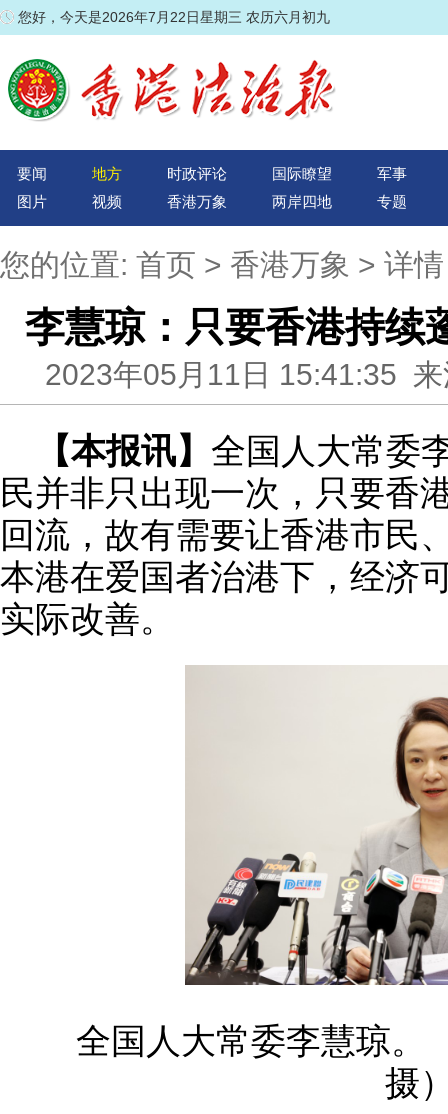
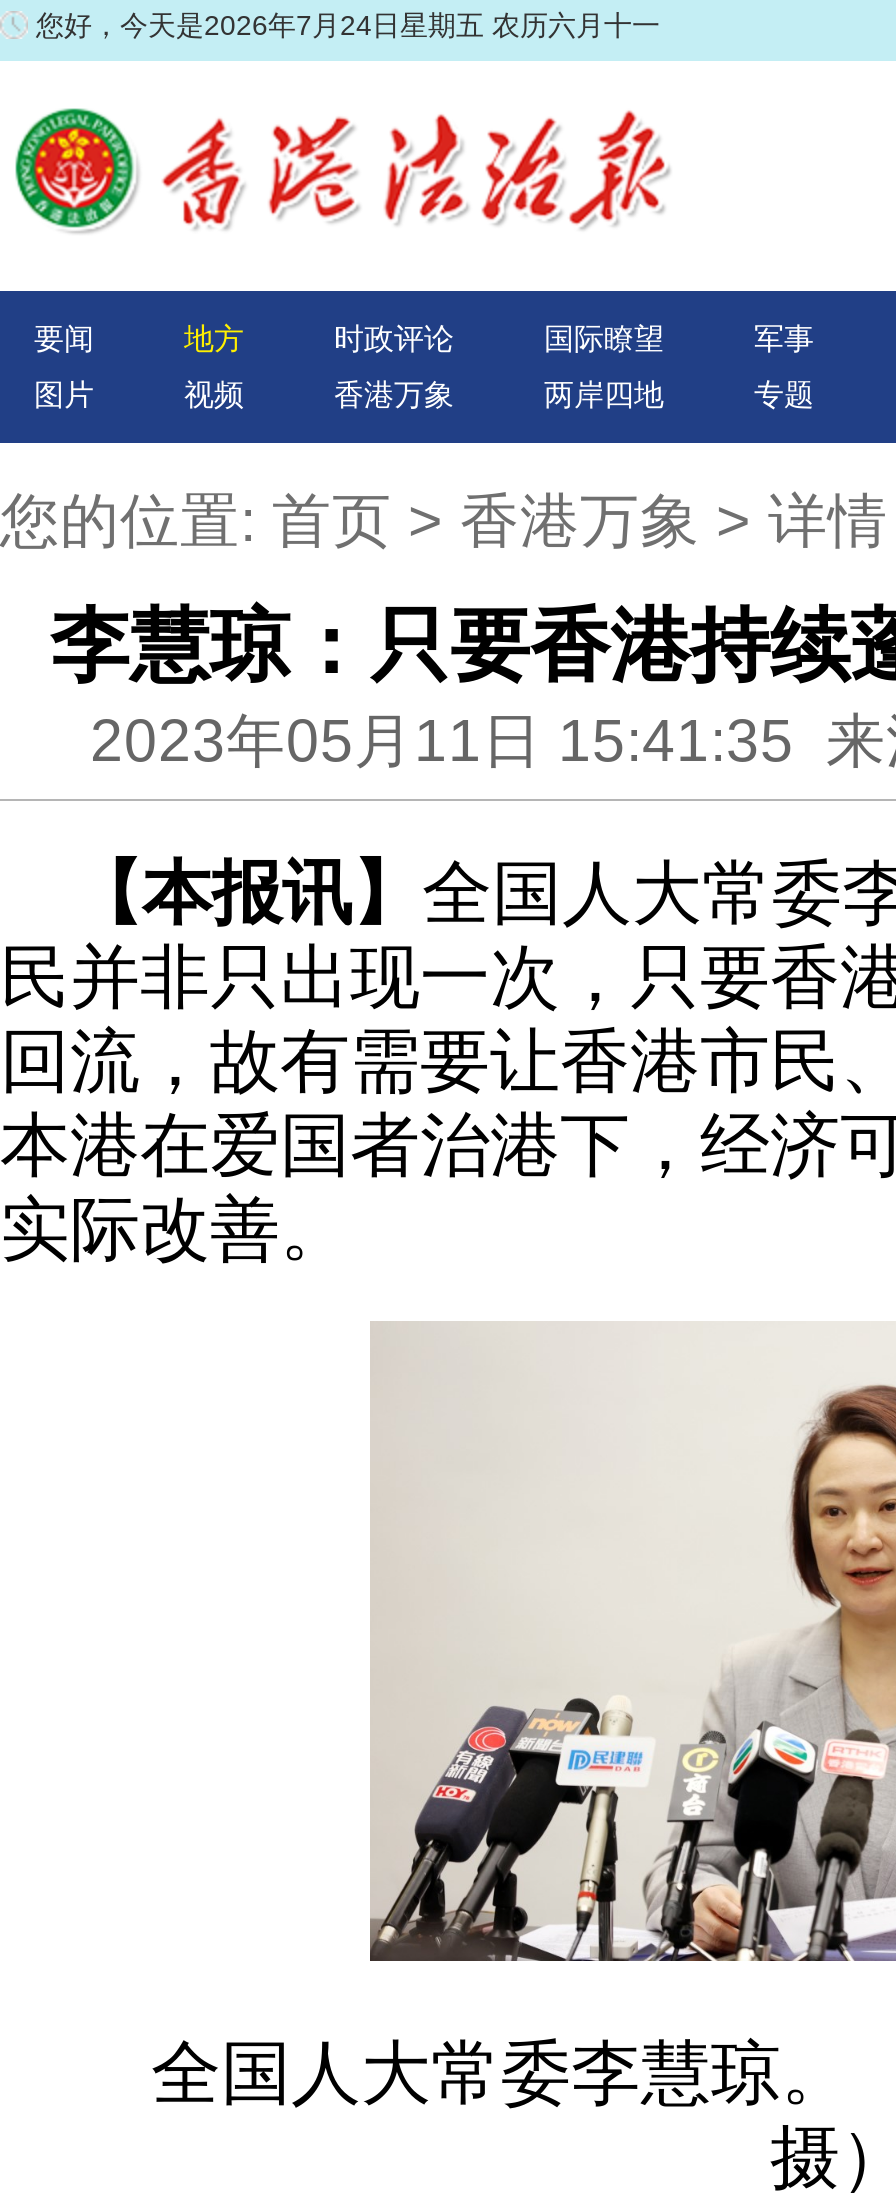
- 您好，今天是2026年7月22日星期三 农历六月初九
+ 您好，今天是2026年7月24日星期五 农历六月十一
